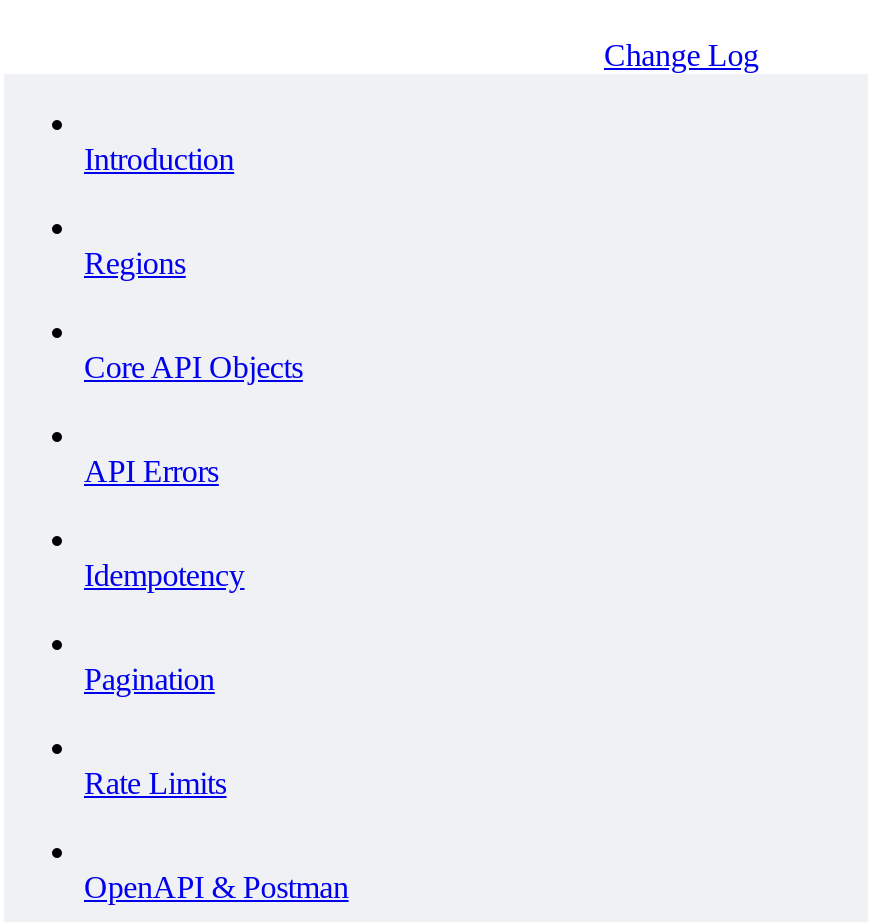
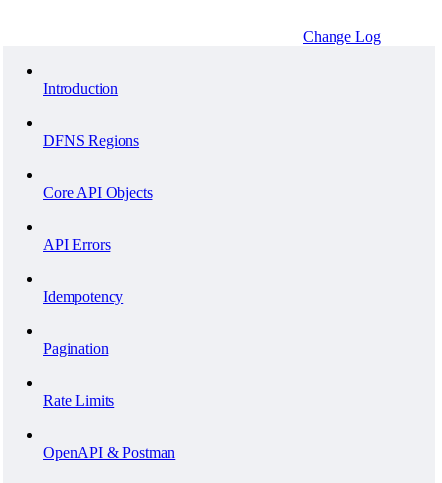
- Regions
+ DFNS Regions
